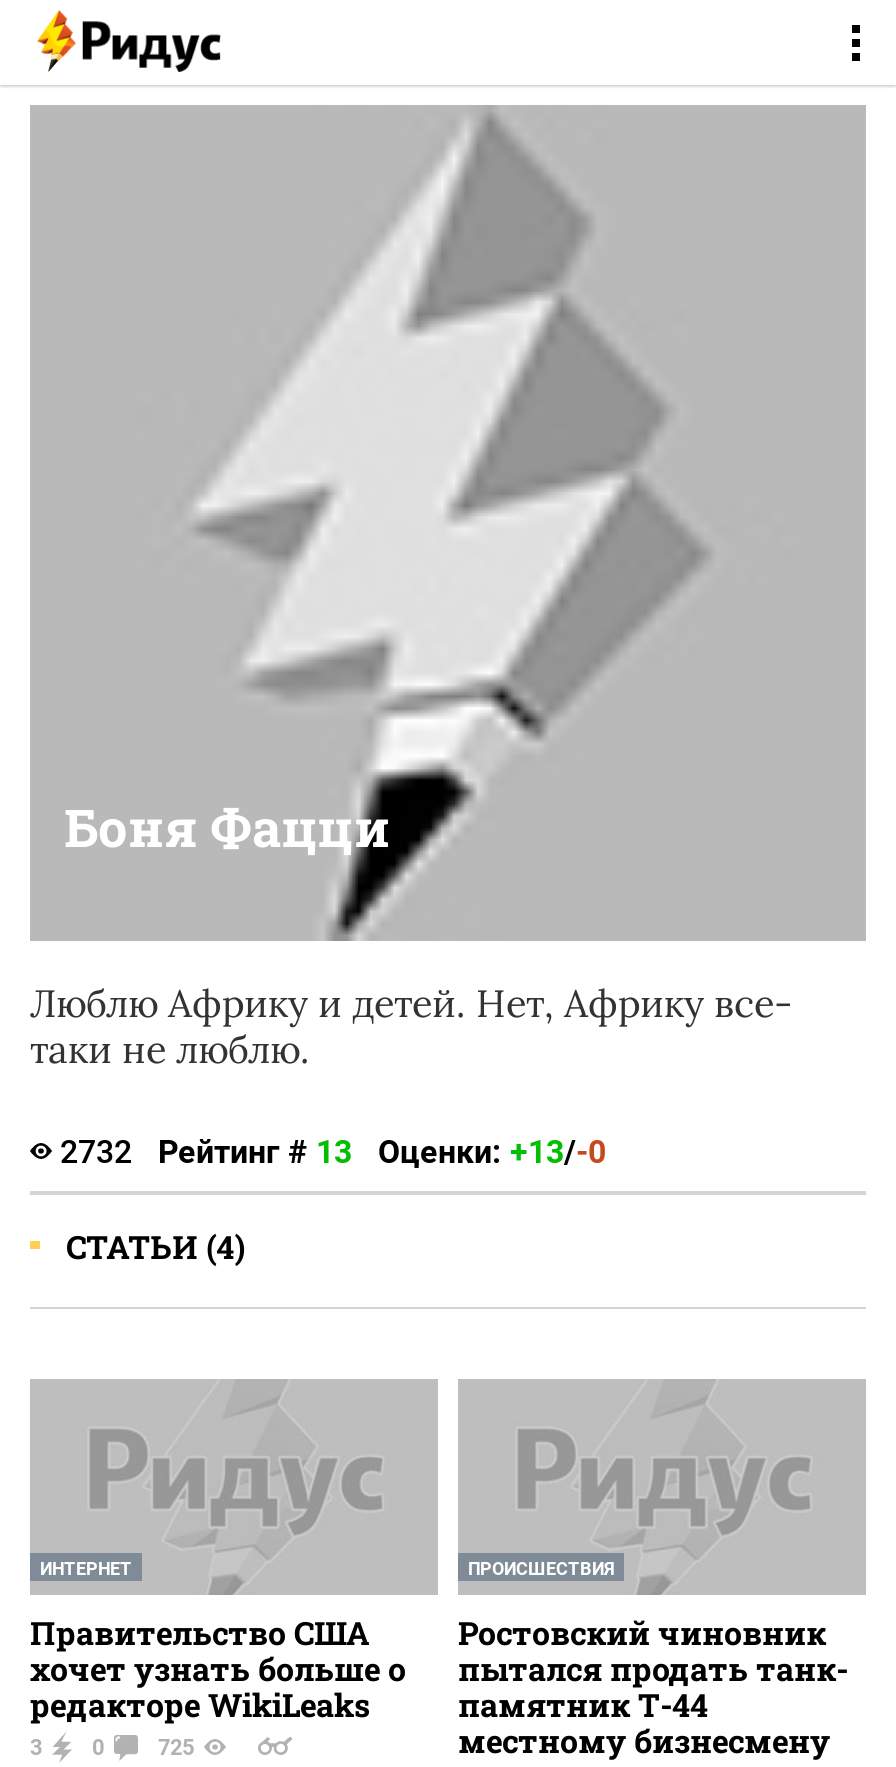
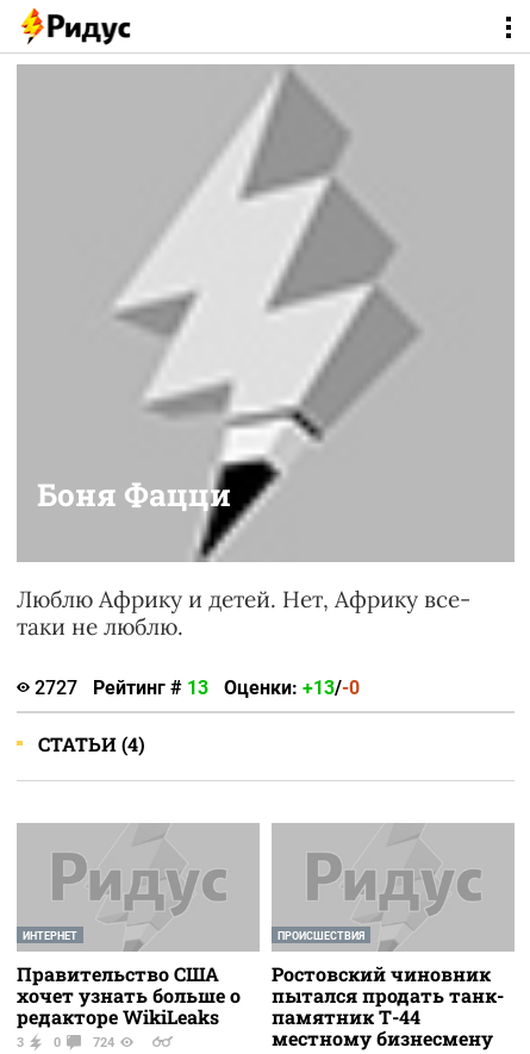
- 2732 Рейтинг #13 Оценки: +13/-0
+ 2727 Рейтинг #13 Оценки: +13/-0

- 725
+ 724
